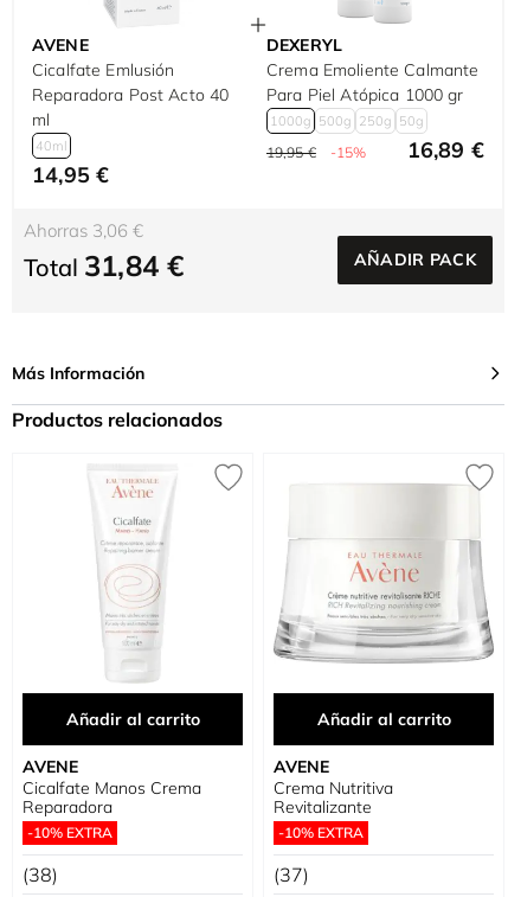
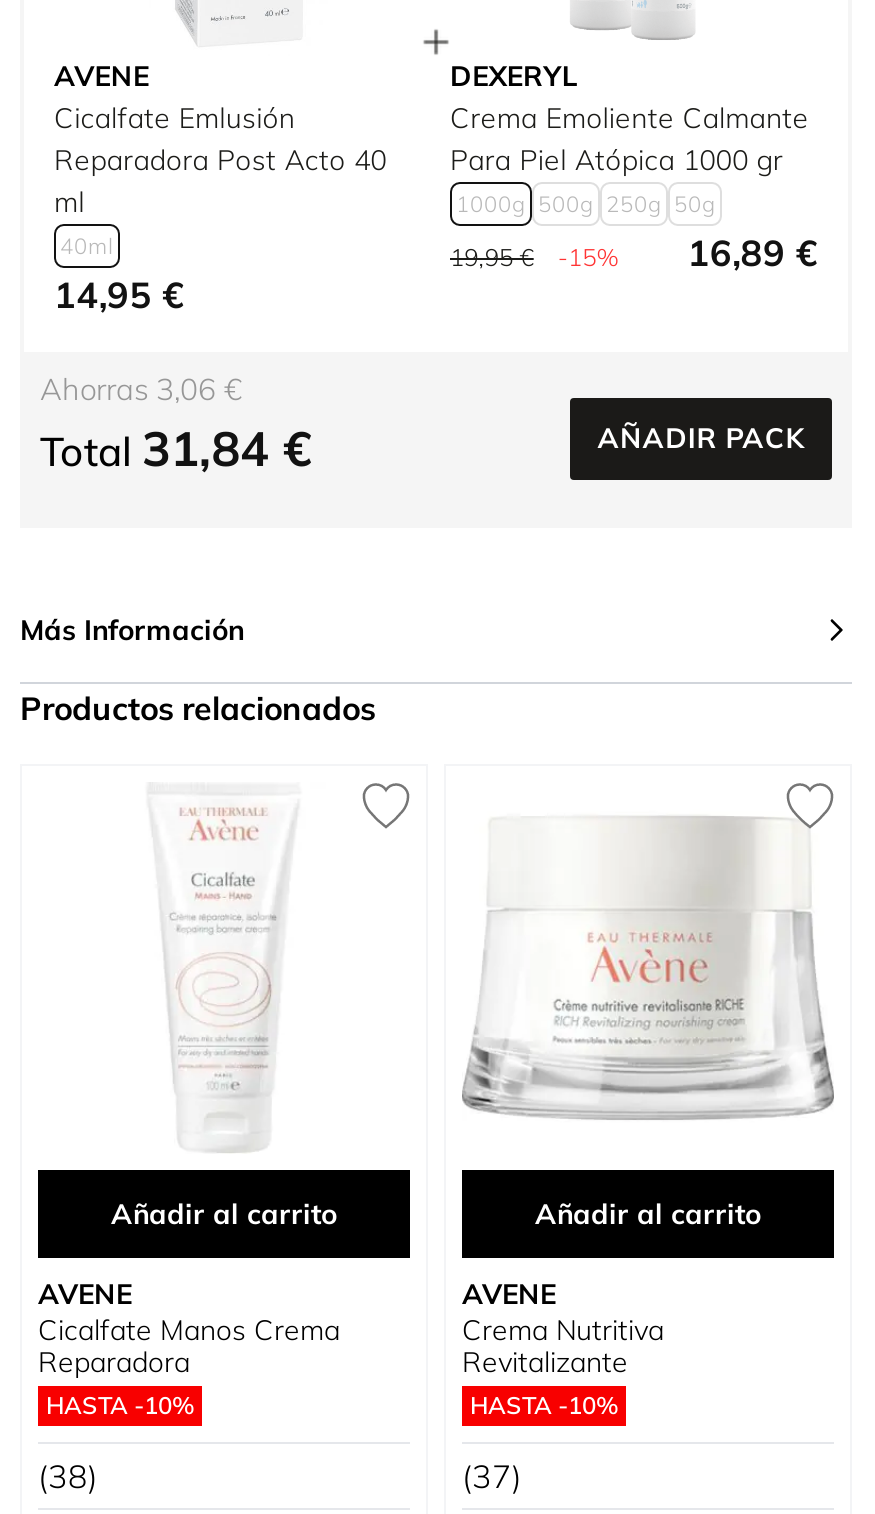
- -10% EXTRA
+ HASTA -10%

- -10% EXTRA
+ HASTA -10%
